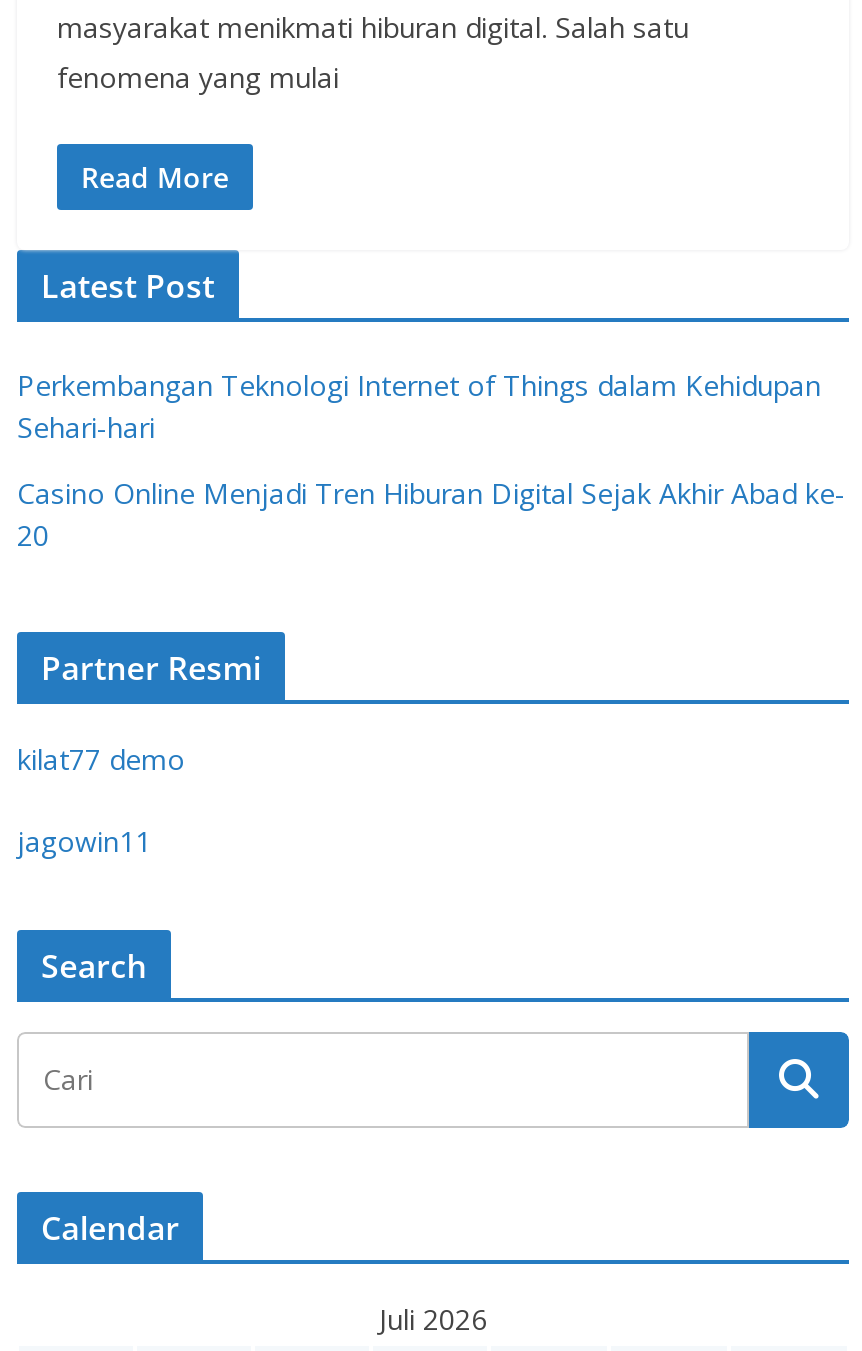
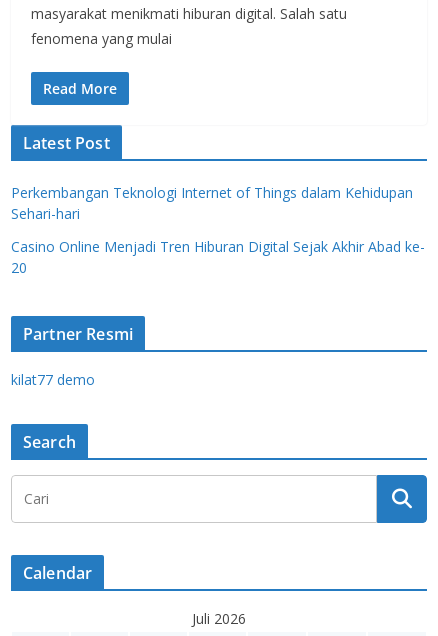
- jagowin11
